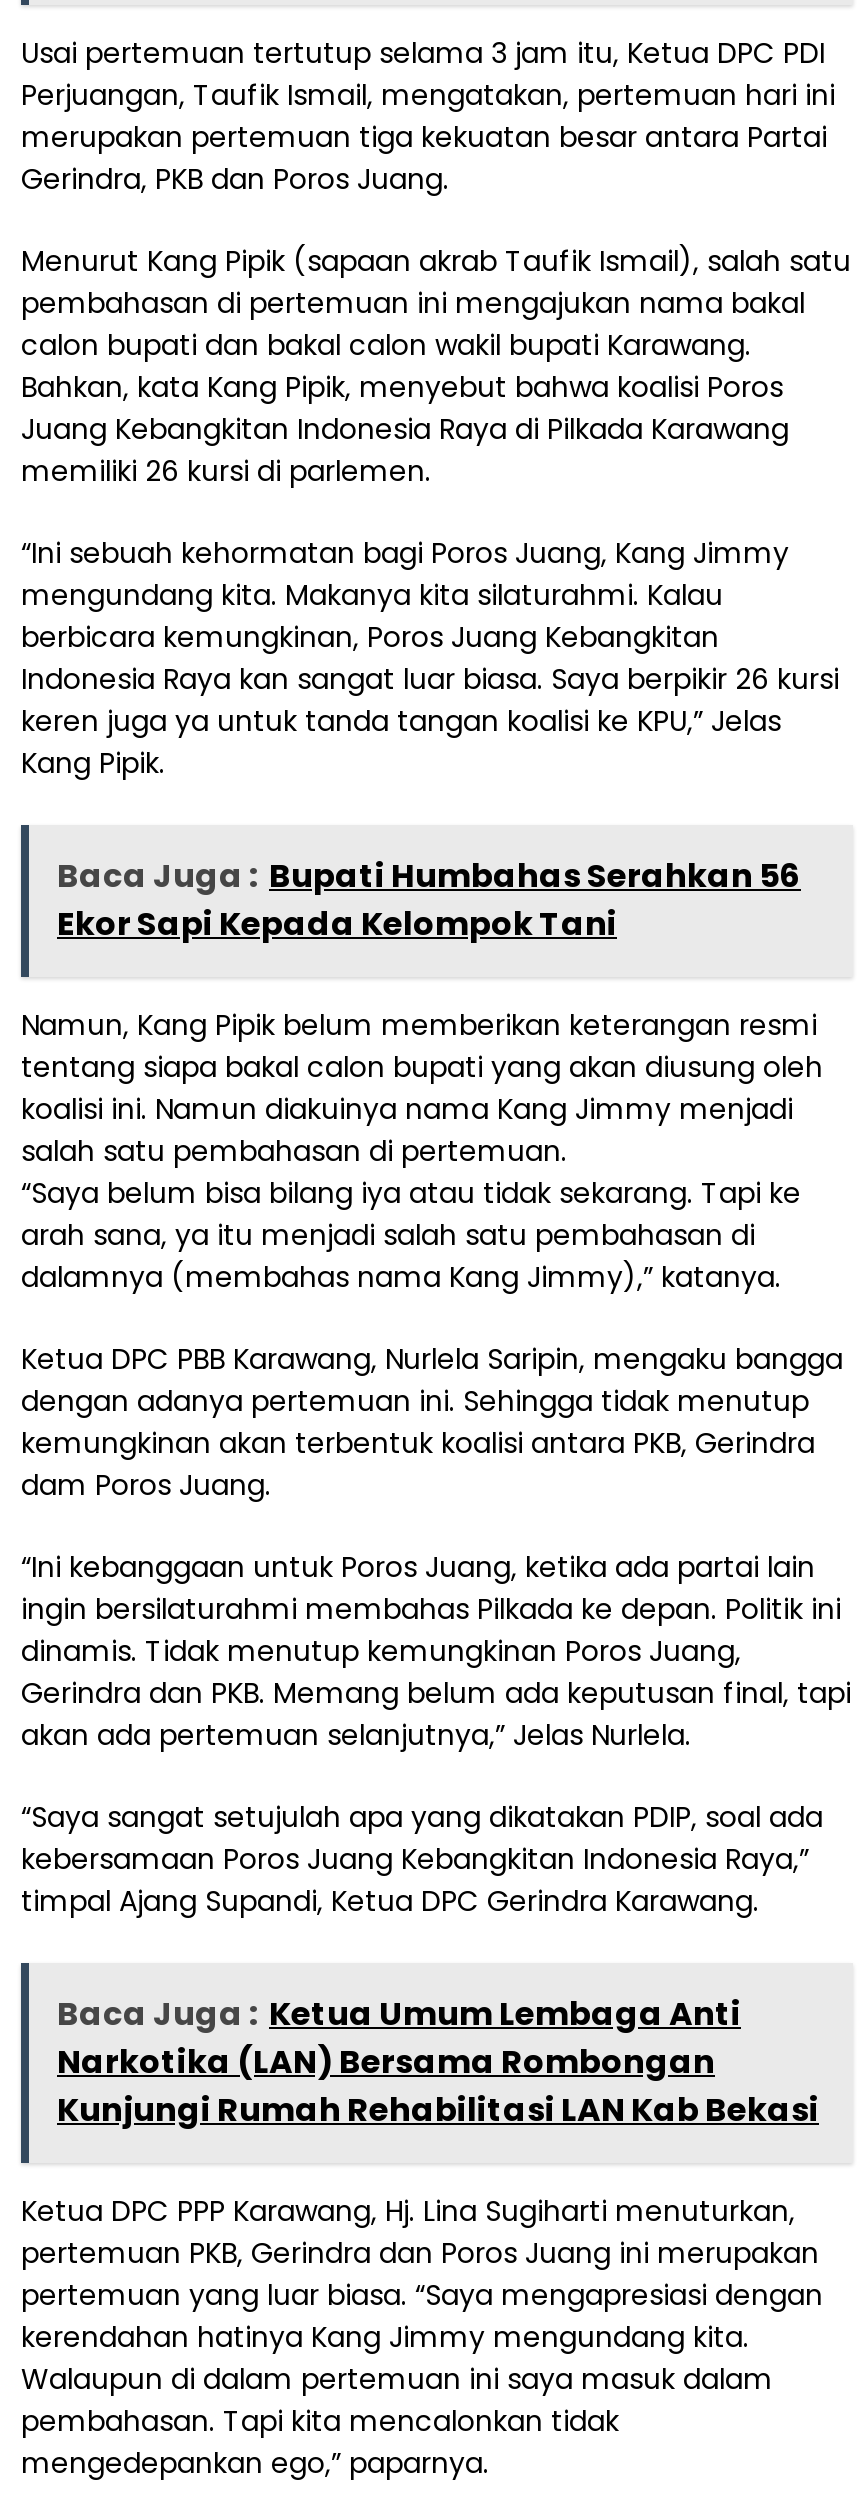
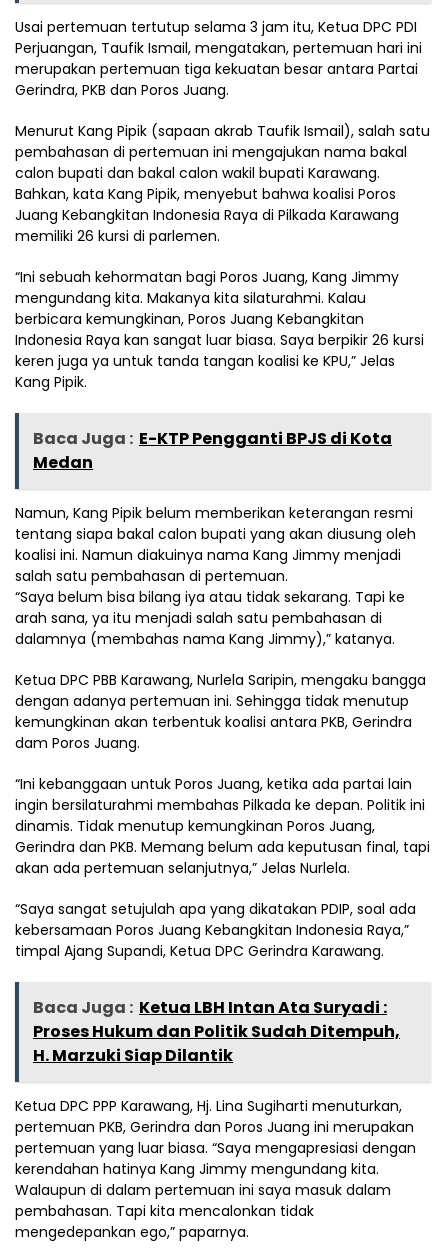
- Baca Juga : Bupati Humbahas Serahkan 56
- Ekor Sapi Kepada Kelompok Tani
+ Baca Juga : E-KTP Pengganti BPJS di Kota
+ Medan

- Baca Juga : Ketua Umum Lembaga Anti
- Narkotika (LAN) Bersama Rombongan
- Kunjungi Rumah Rehabilitasi LAN Kab Bekasi
+ Baca Juga : Ketua LBH Intan Ata Suryadi :
+ Proses Hukum dan Politik Sudah Ditempuh,
+ H. Marzuki Siap Dilantik
